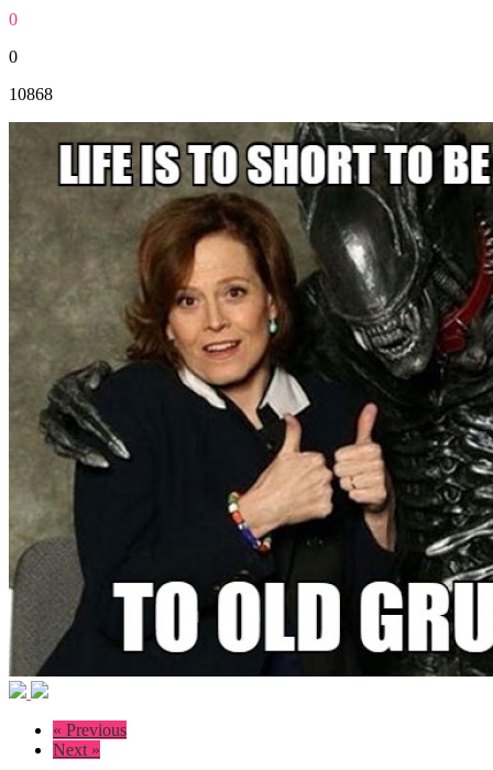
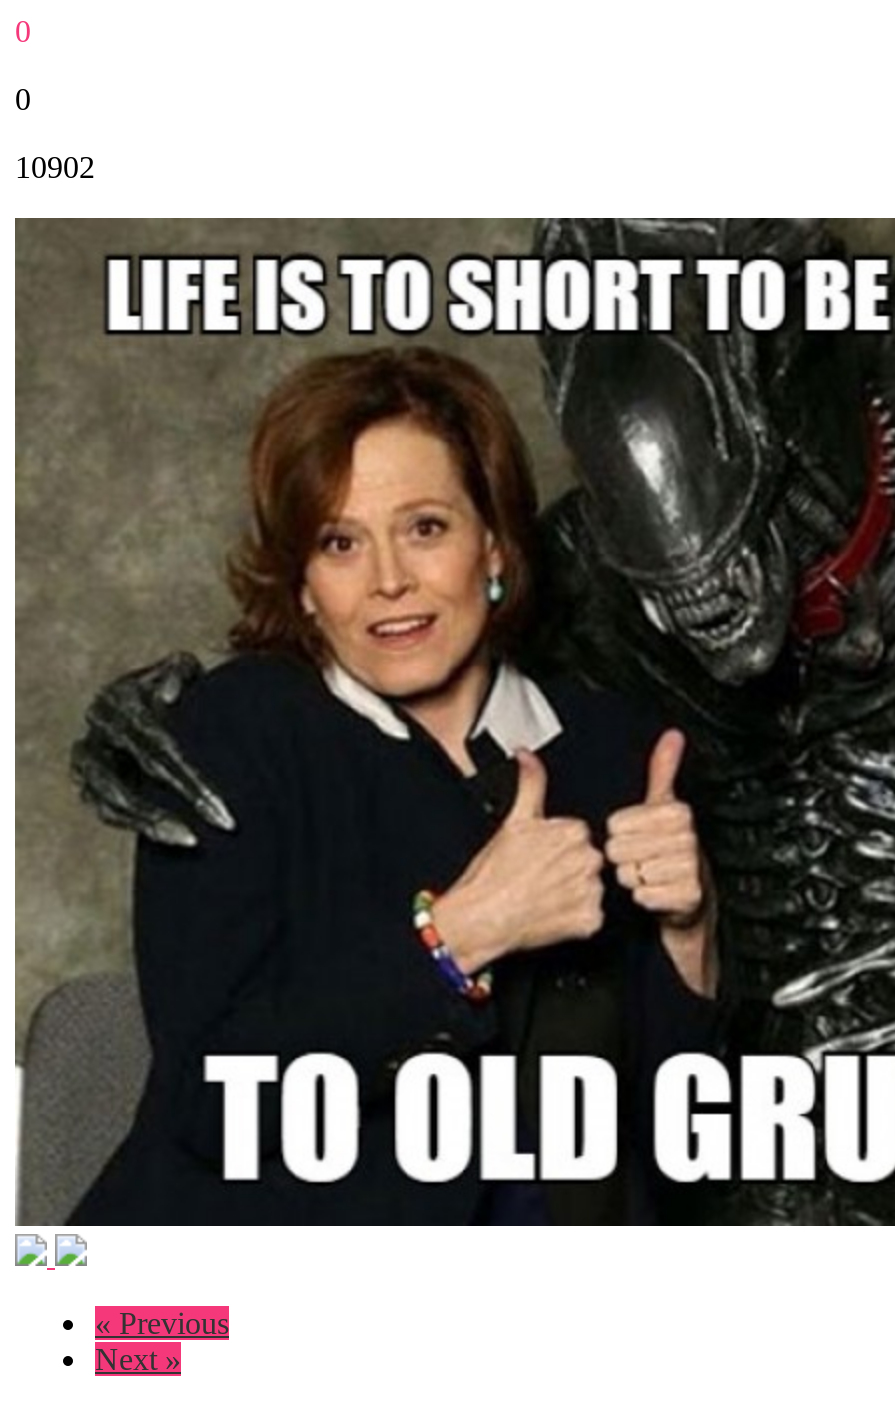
- 10868
+ 10902
